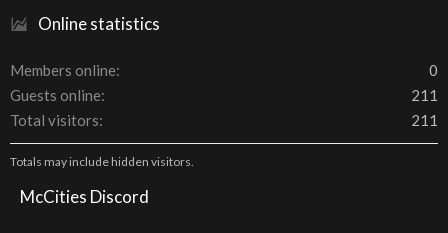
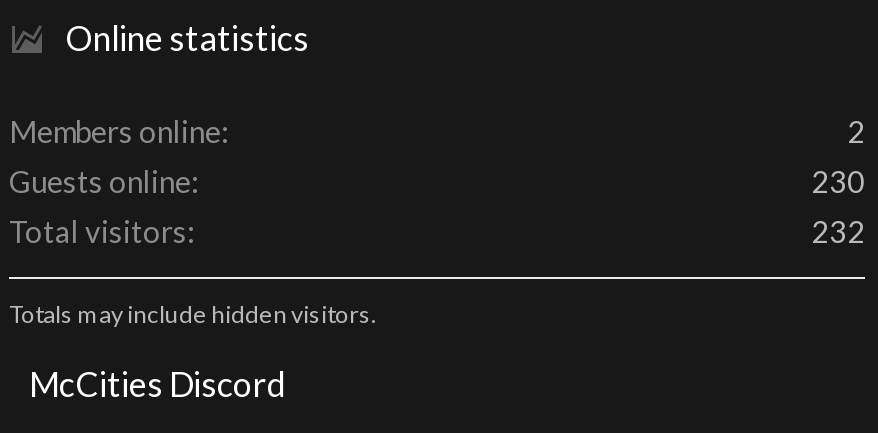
- 0
+ 2

- 211
+ 230

- 211
+ 232
